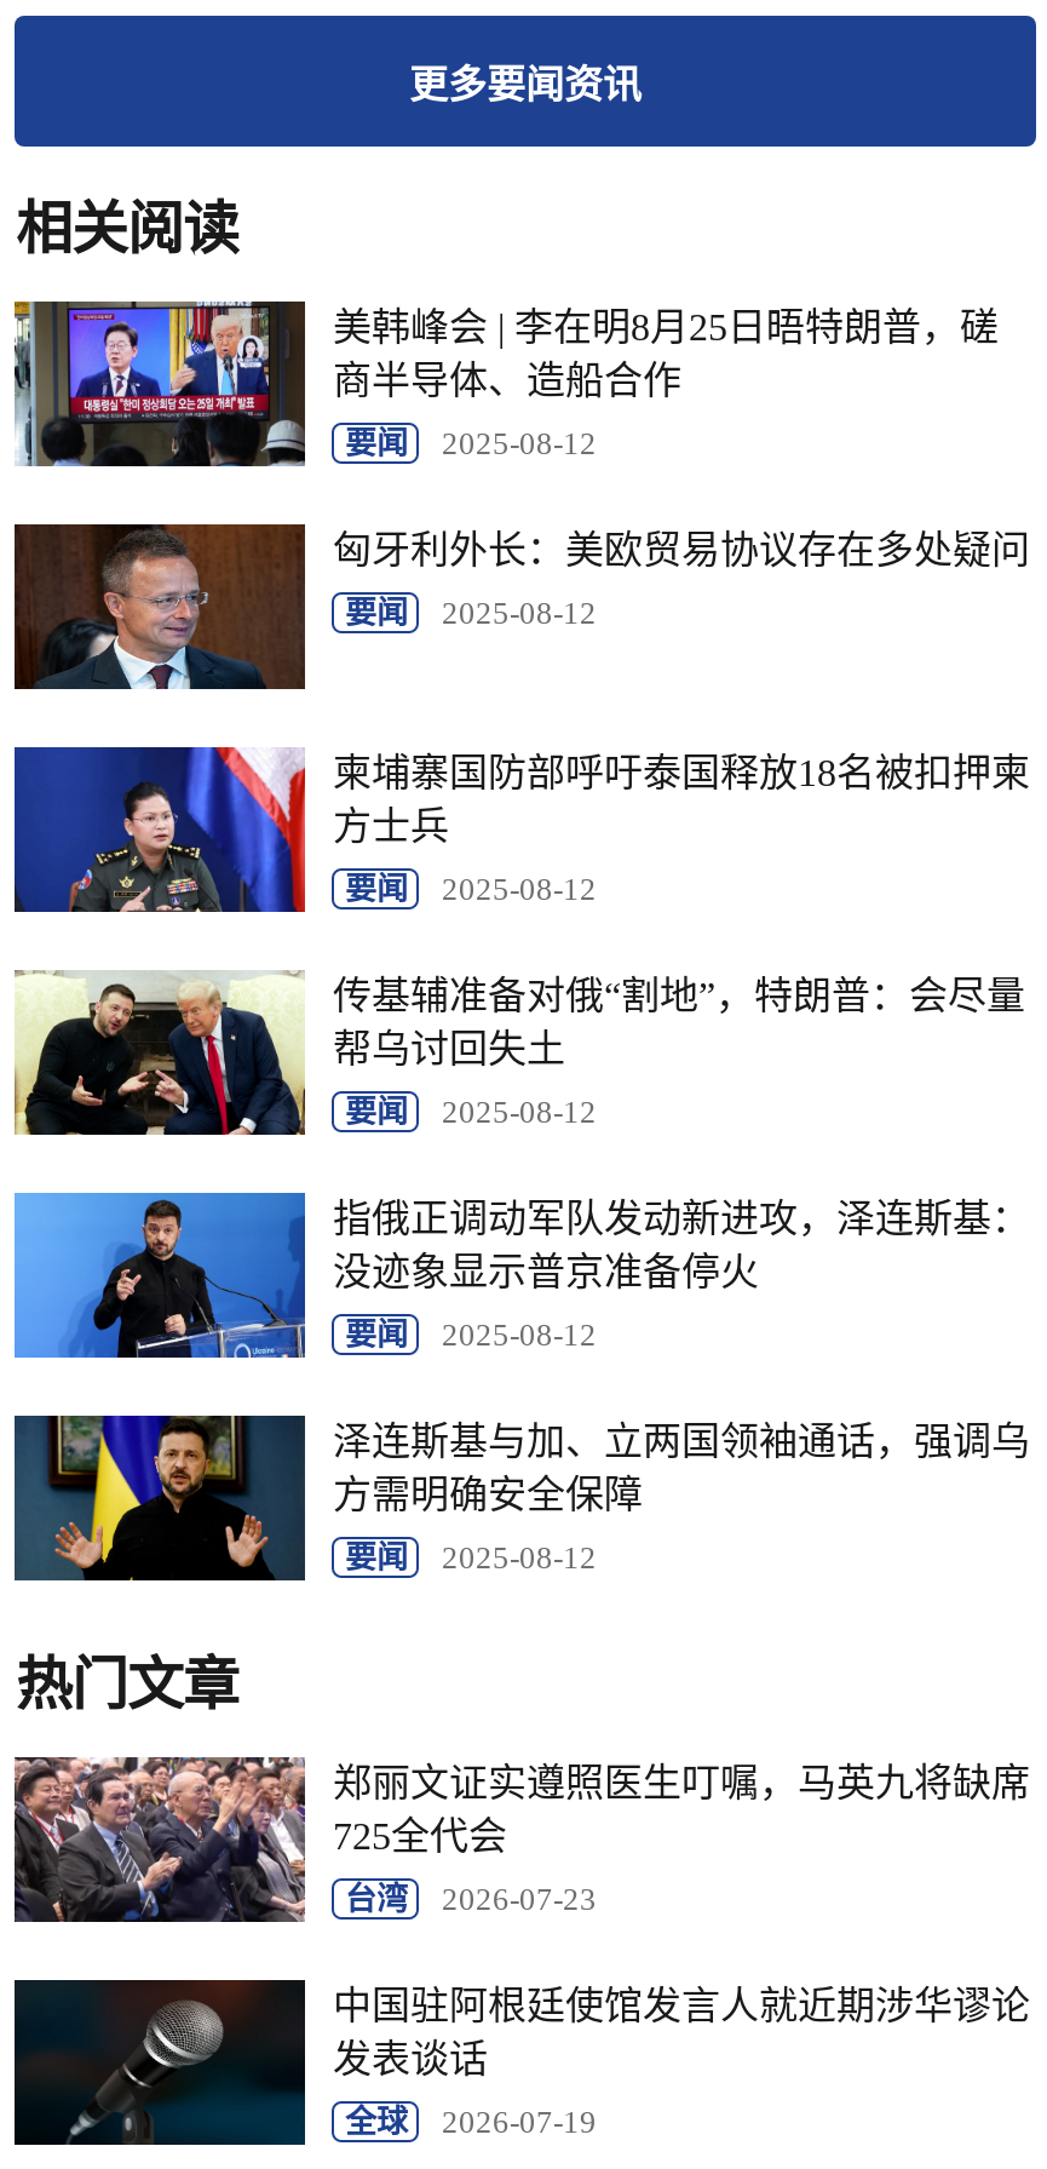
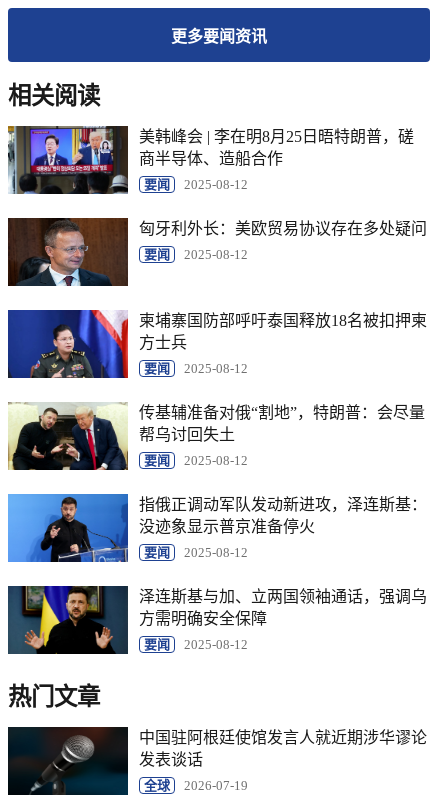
- [image]
- 郑丽文证实遵照医生叮嘱，马英九将缺席
- 725全代会
- 台湾
- 2026-07-23
